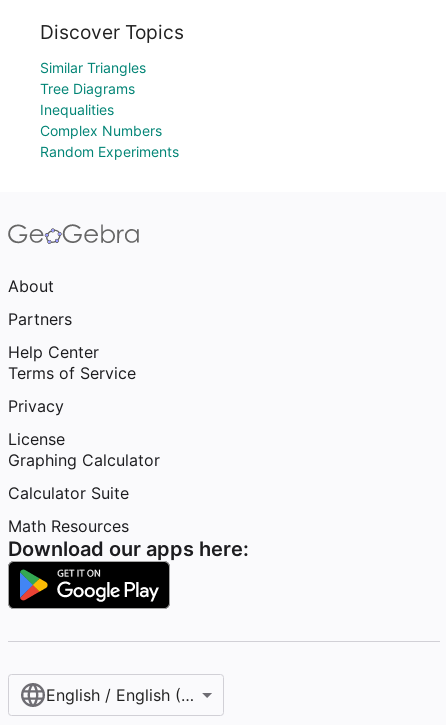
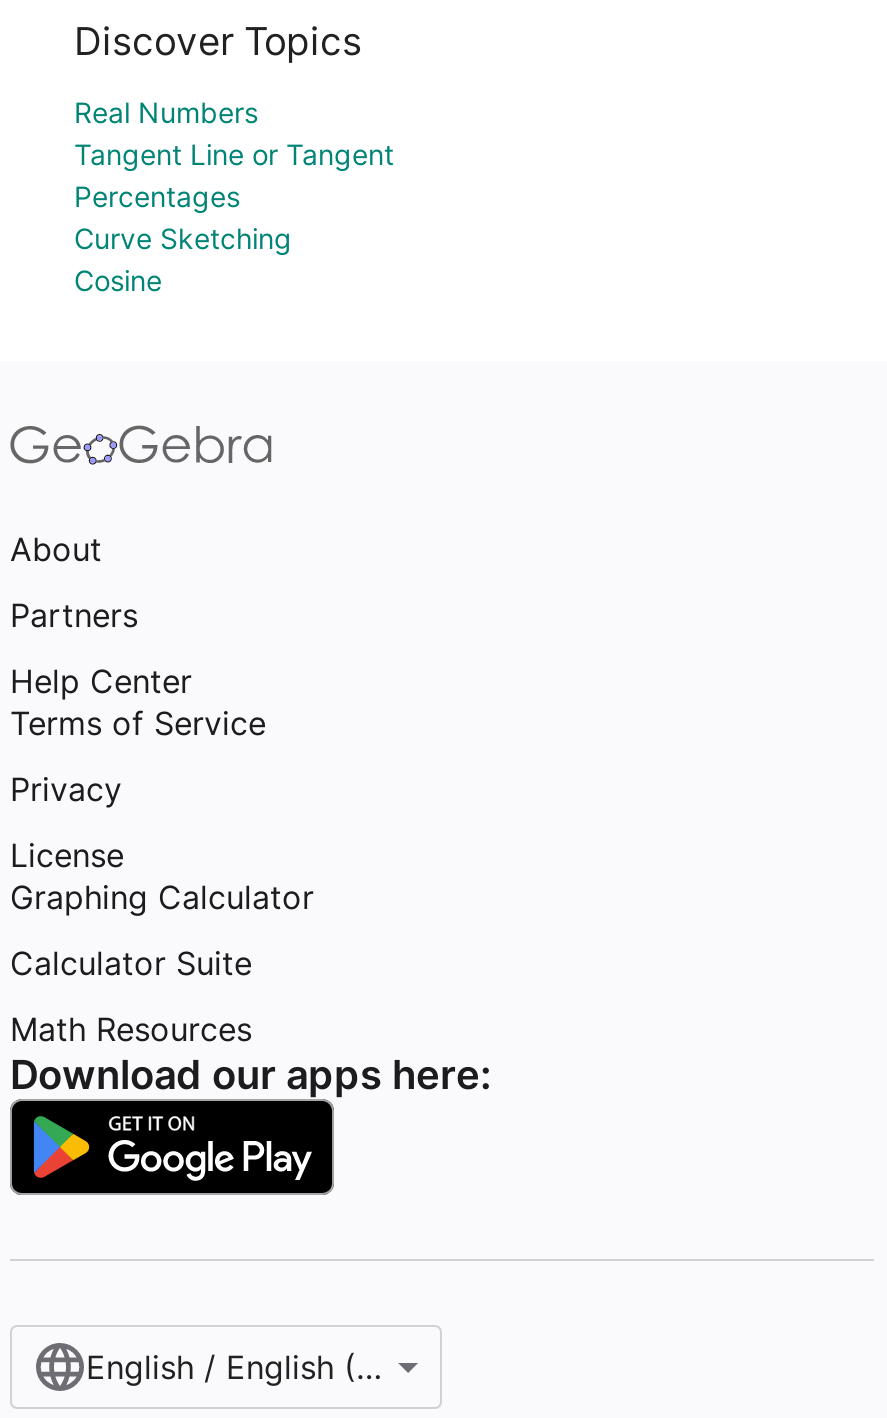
- Similar Triangles
- Tree Diagrams
- Inequalities
- Complex Numbers
- Random Experiments
+ Real Numbers
+ Tangent Line or Tangent
+ Percentages
+ Curve Sketching
+ Cosine
